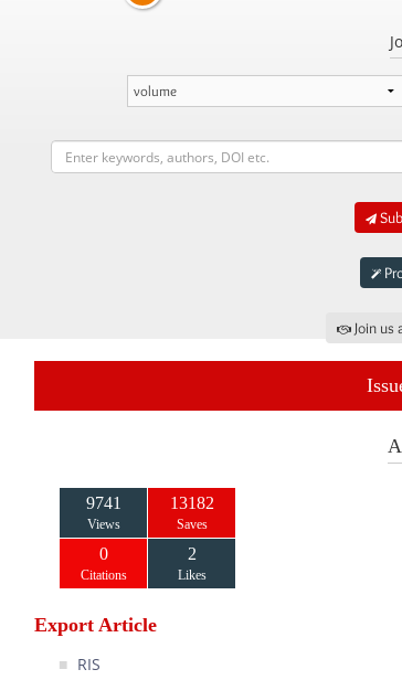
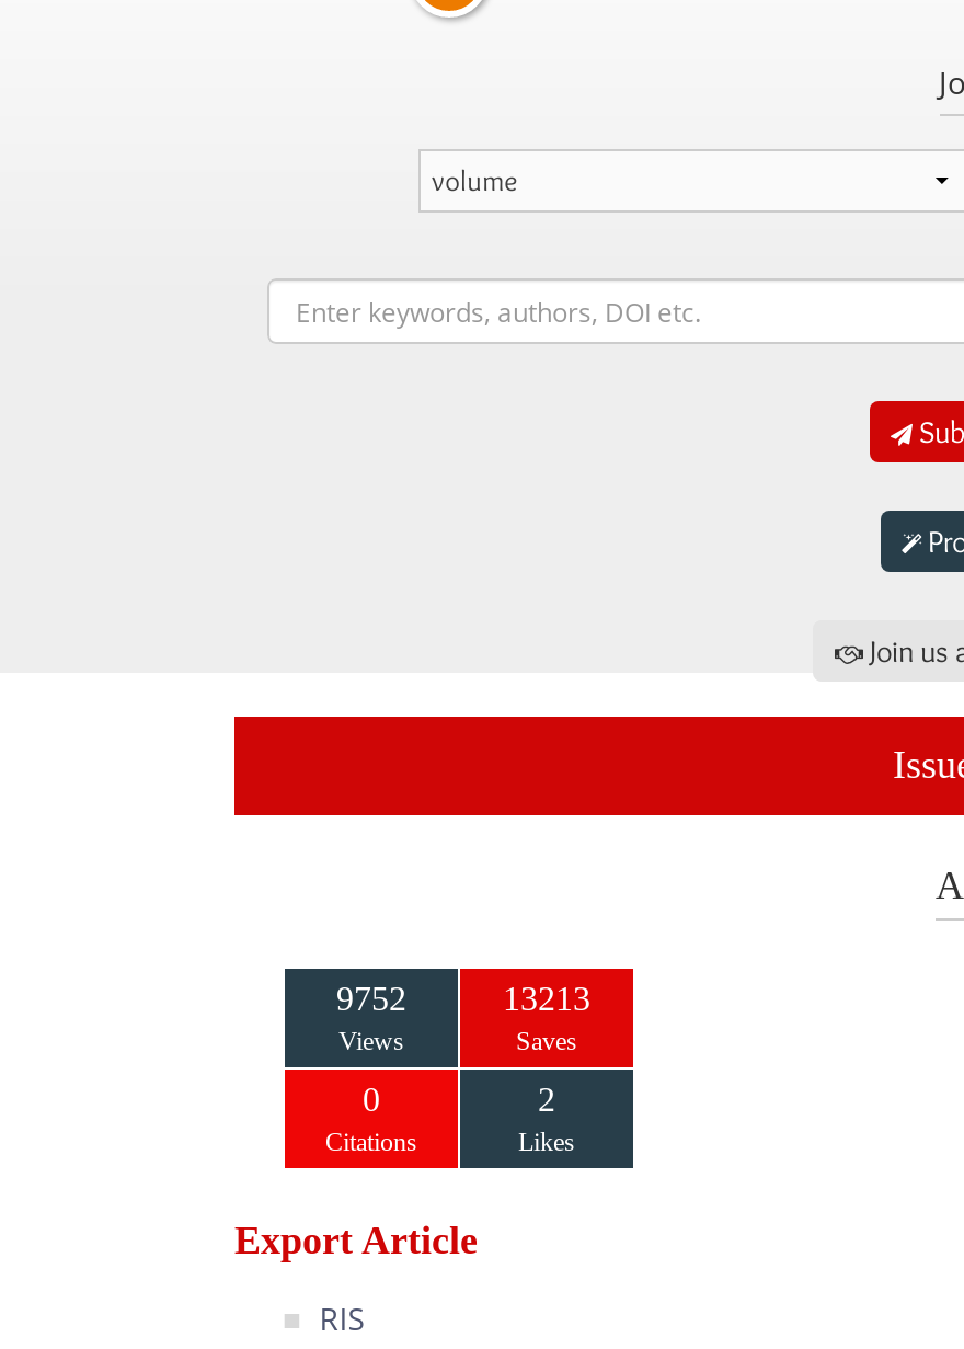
- 9741
+ 9752

- 13182
+ 13213
